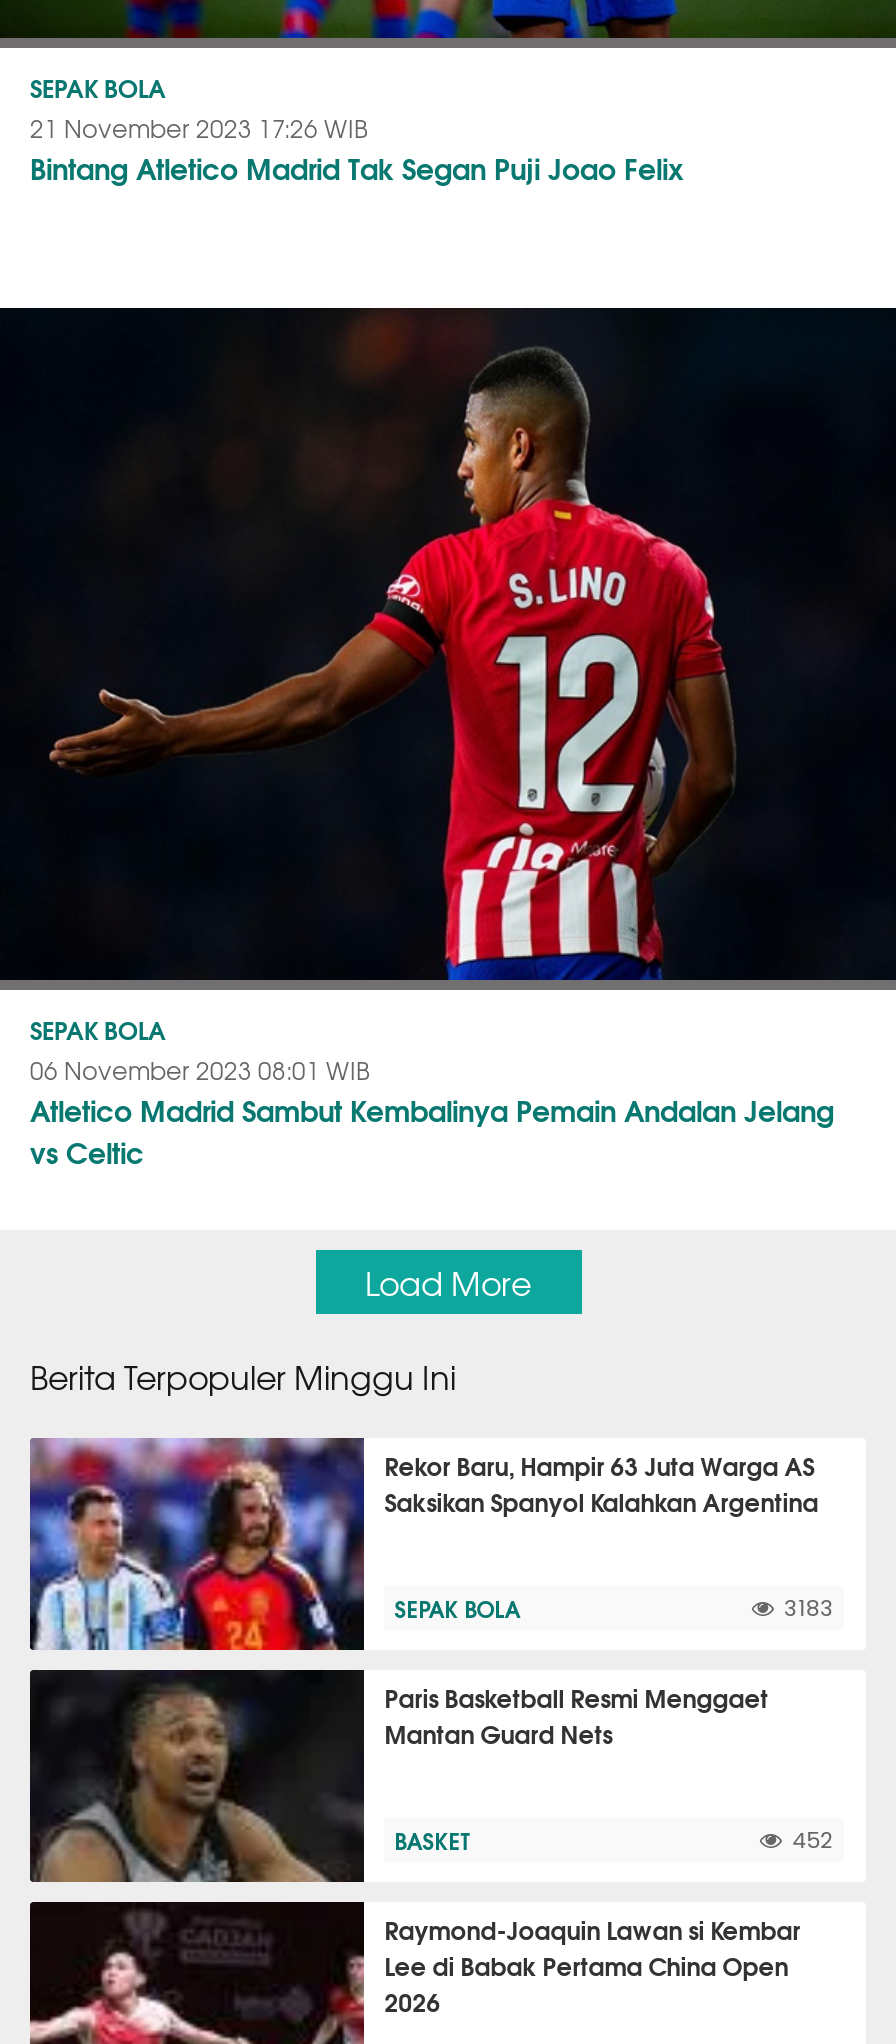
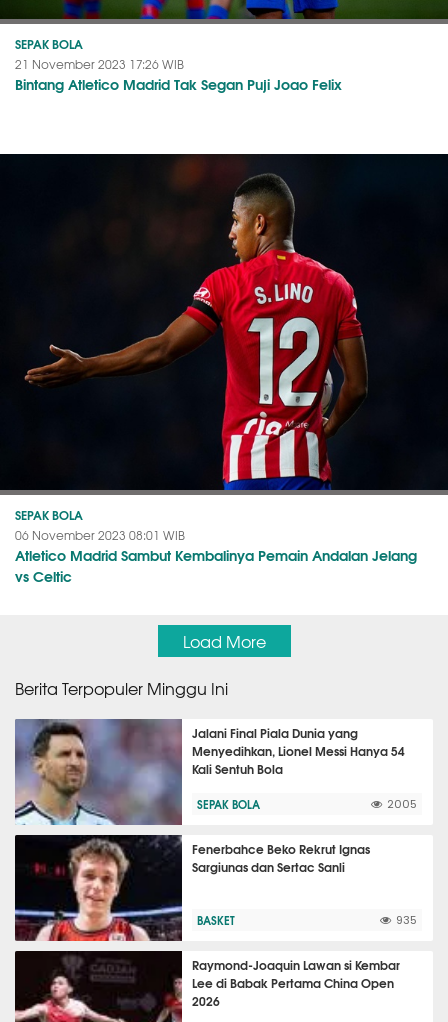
- [image]
- Rekor Baru, Hampir 63 Juta Warga AS
- Saksikan Spanyol Kalahkan Argentina
+ [image]
+ Jalani Final Piala Dunia yang
+ Menyedihkan, Lionel Messi Hanya 54
+ Kali Sentuh Bola

- 3183
+ 2005

- [image]
- Paris Basketball Resmi Menggaet
- Mantan Guard Nets
+ [image]
+ Fenerbahce Beko Rekrut Ignas
+ Sargiunas dan Sertac Sanli

- 452
+ 935
